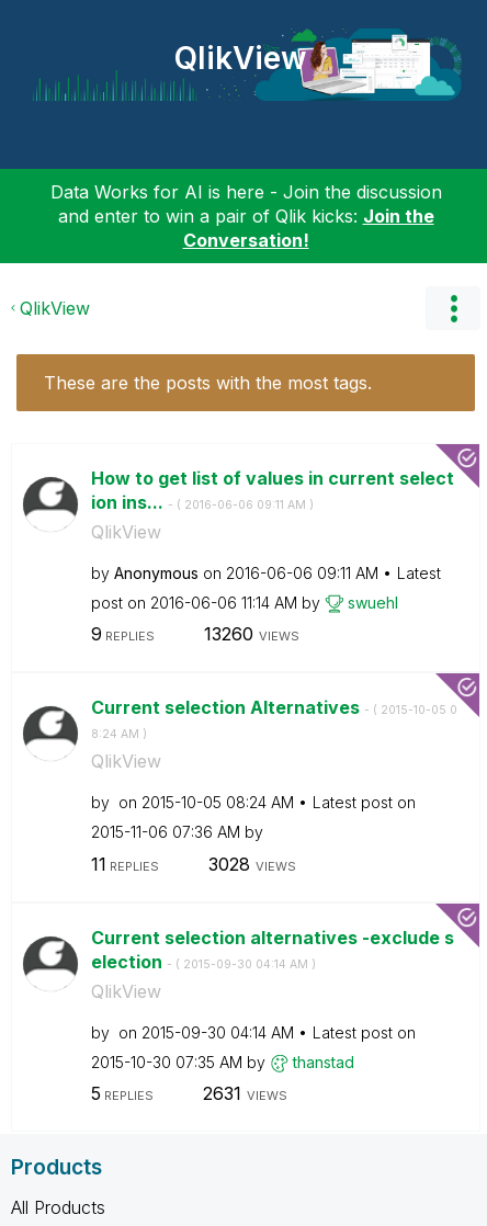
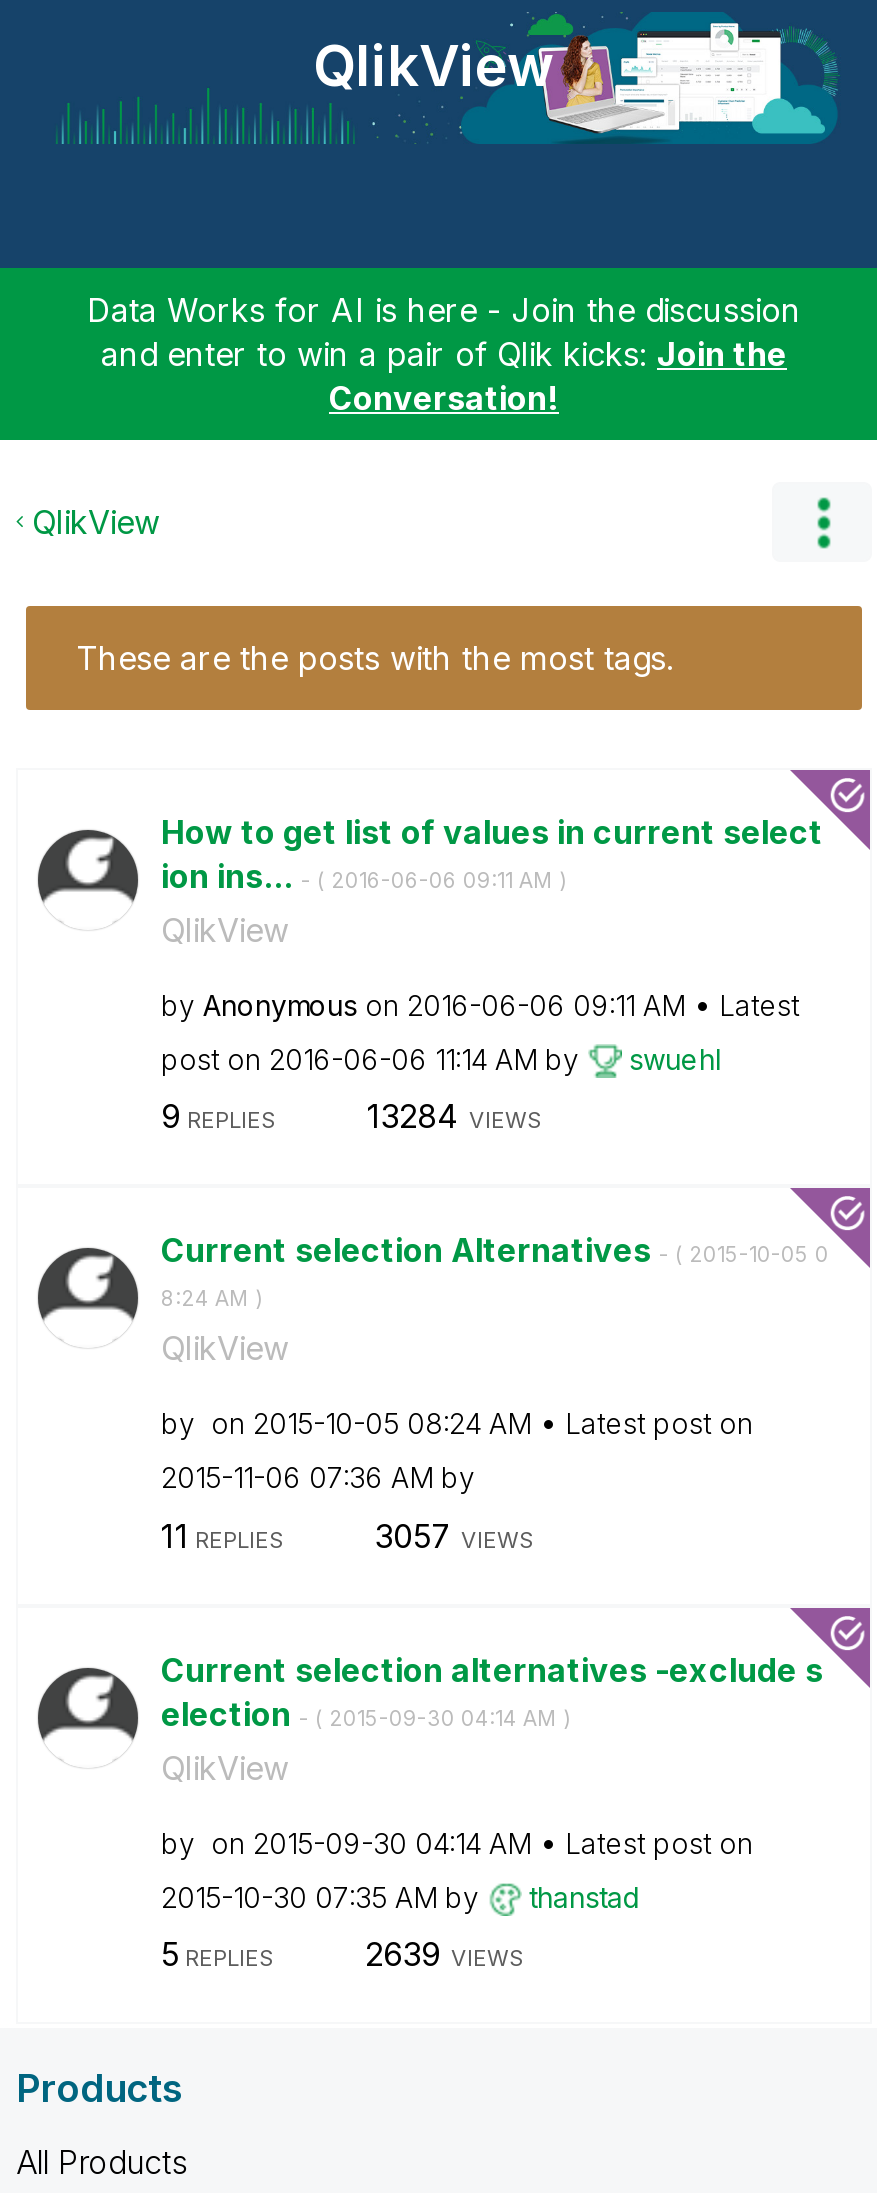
- 13260 VIEWS
+ 13284 VIEWS

- 3028 VIEWS
+ 3057 VIEWS

- 2631 VIEWS
+ 2639 VIEWS
